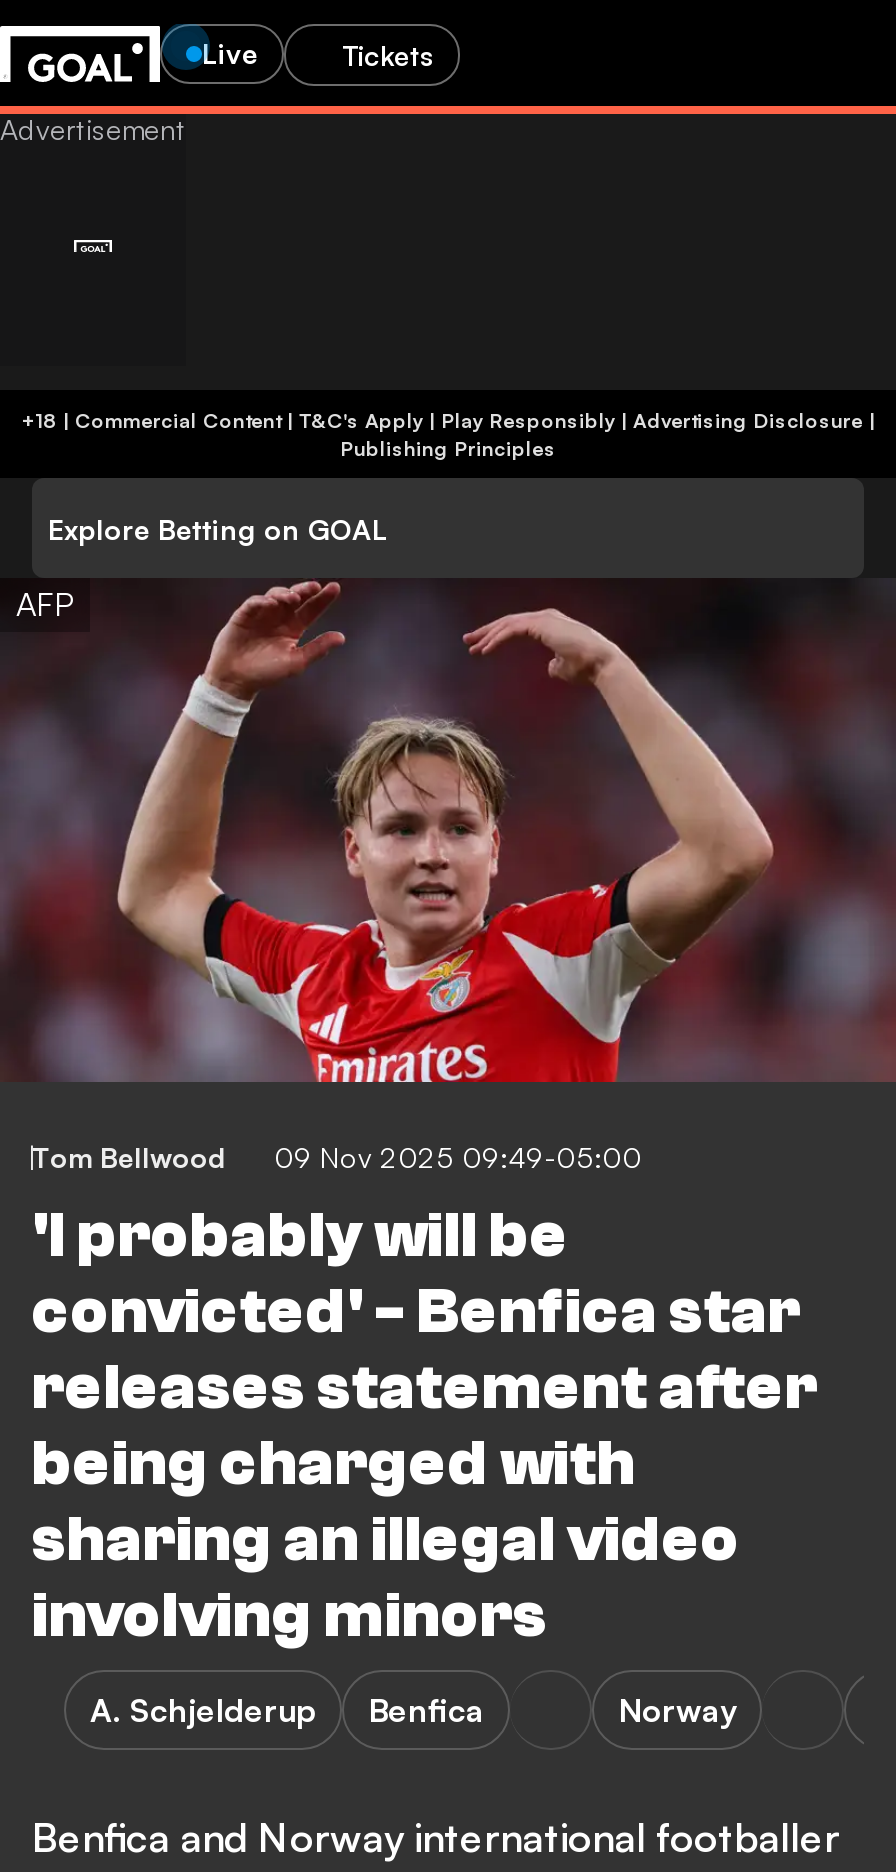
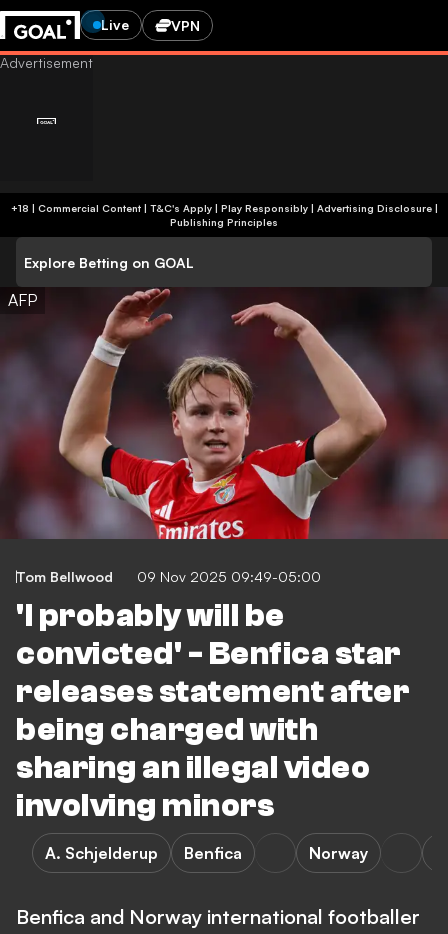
- Tickets
+ VPN
